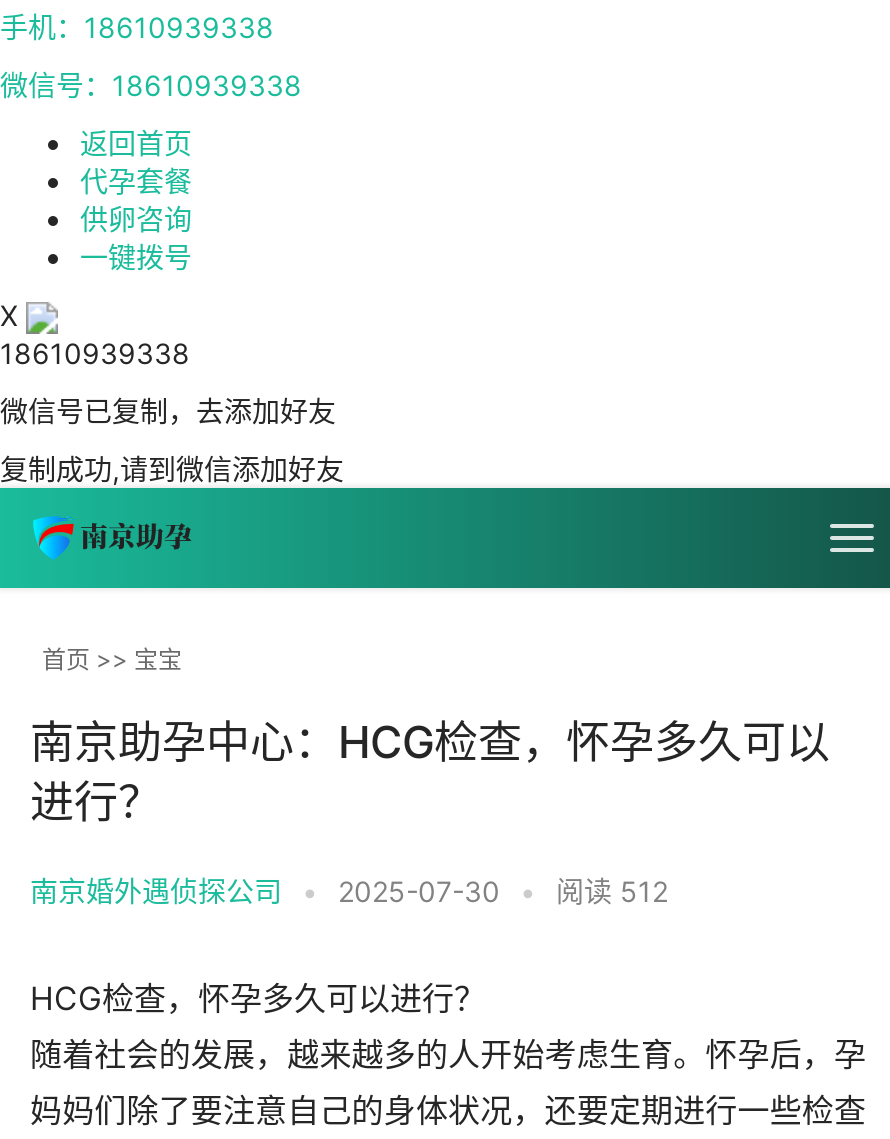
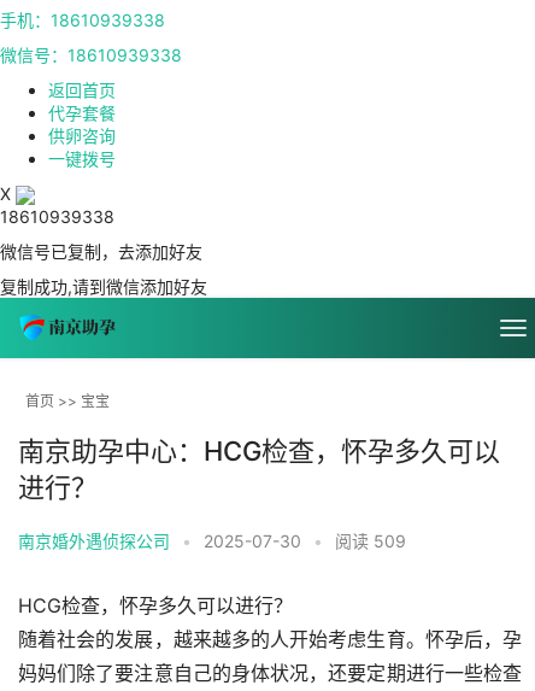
- 南京婚外遇侦探公司 • 2025-07-30 • 阅读 512
+ 南京婚外遇侦探公司 • 2025-07-30 • 阅读 509
